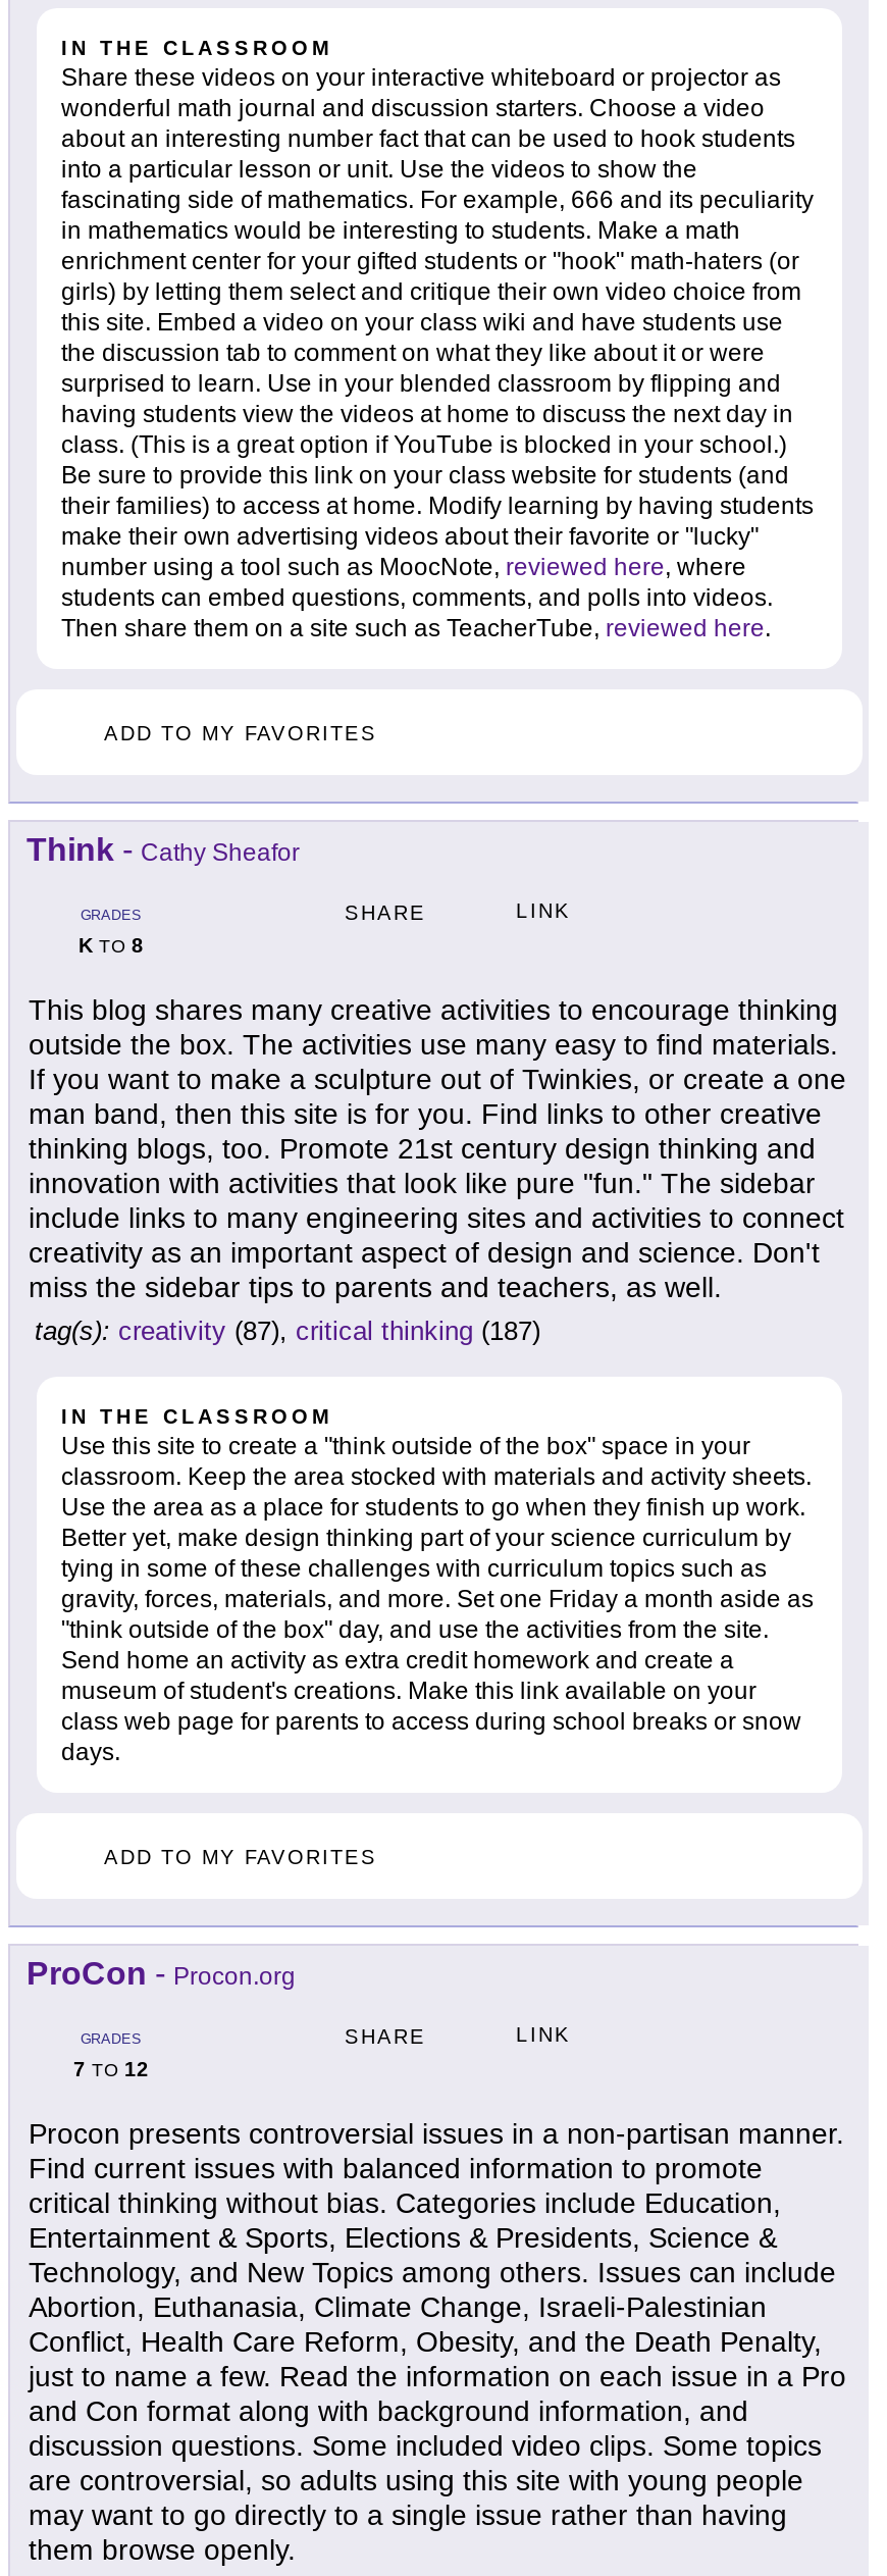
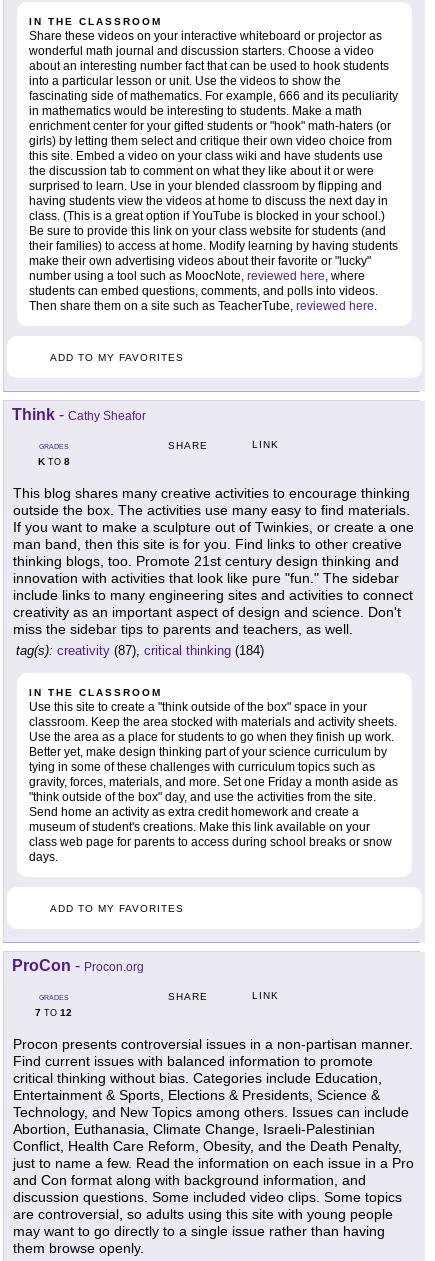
- tag(s): creativity (87), critical thinking (187)
+ tag(s): creativity (87), critical thinking (184)
